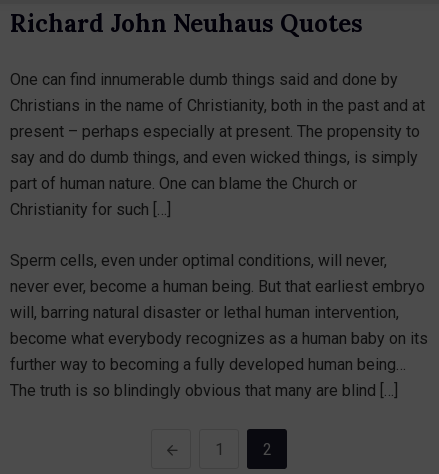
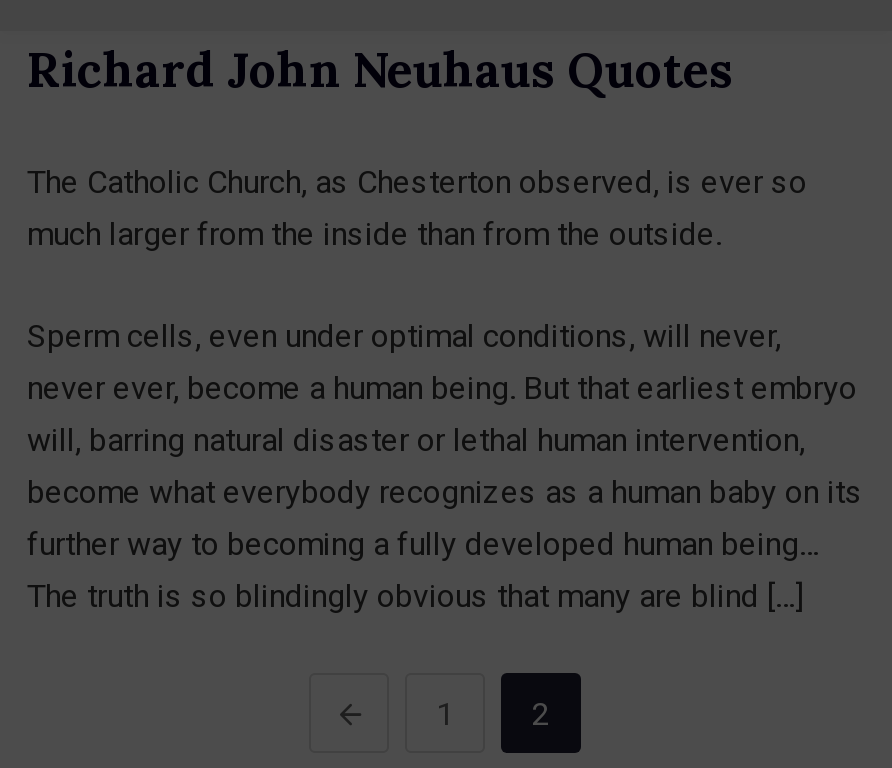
- One can find innumerable dumb things said and done by
- Christians in the name of Christianity, both in the past and at
- present – perhaps especially at present. The propensity to
- say and do dumb things, and even wicked things, is simply
- part of human nature. One can blame the Church or
- Christianity for such […]
+ The Catholic Church, as Chesterton observed, is ever so
+ much larger from the inside than from the outside.
